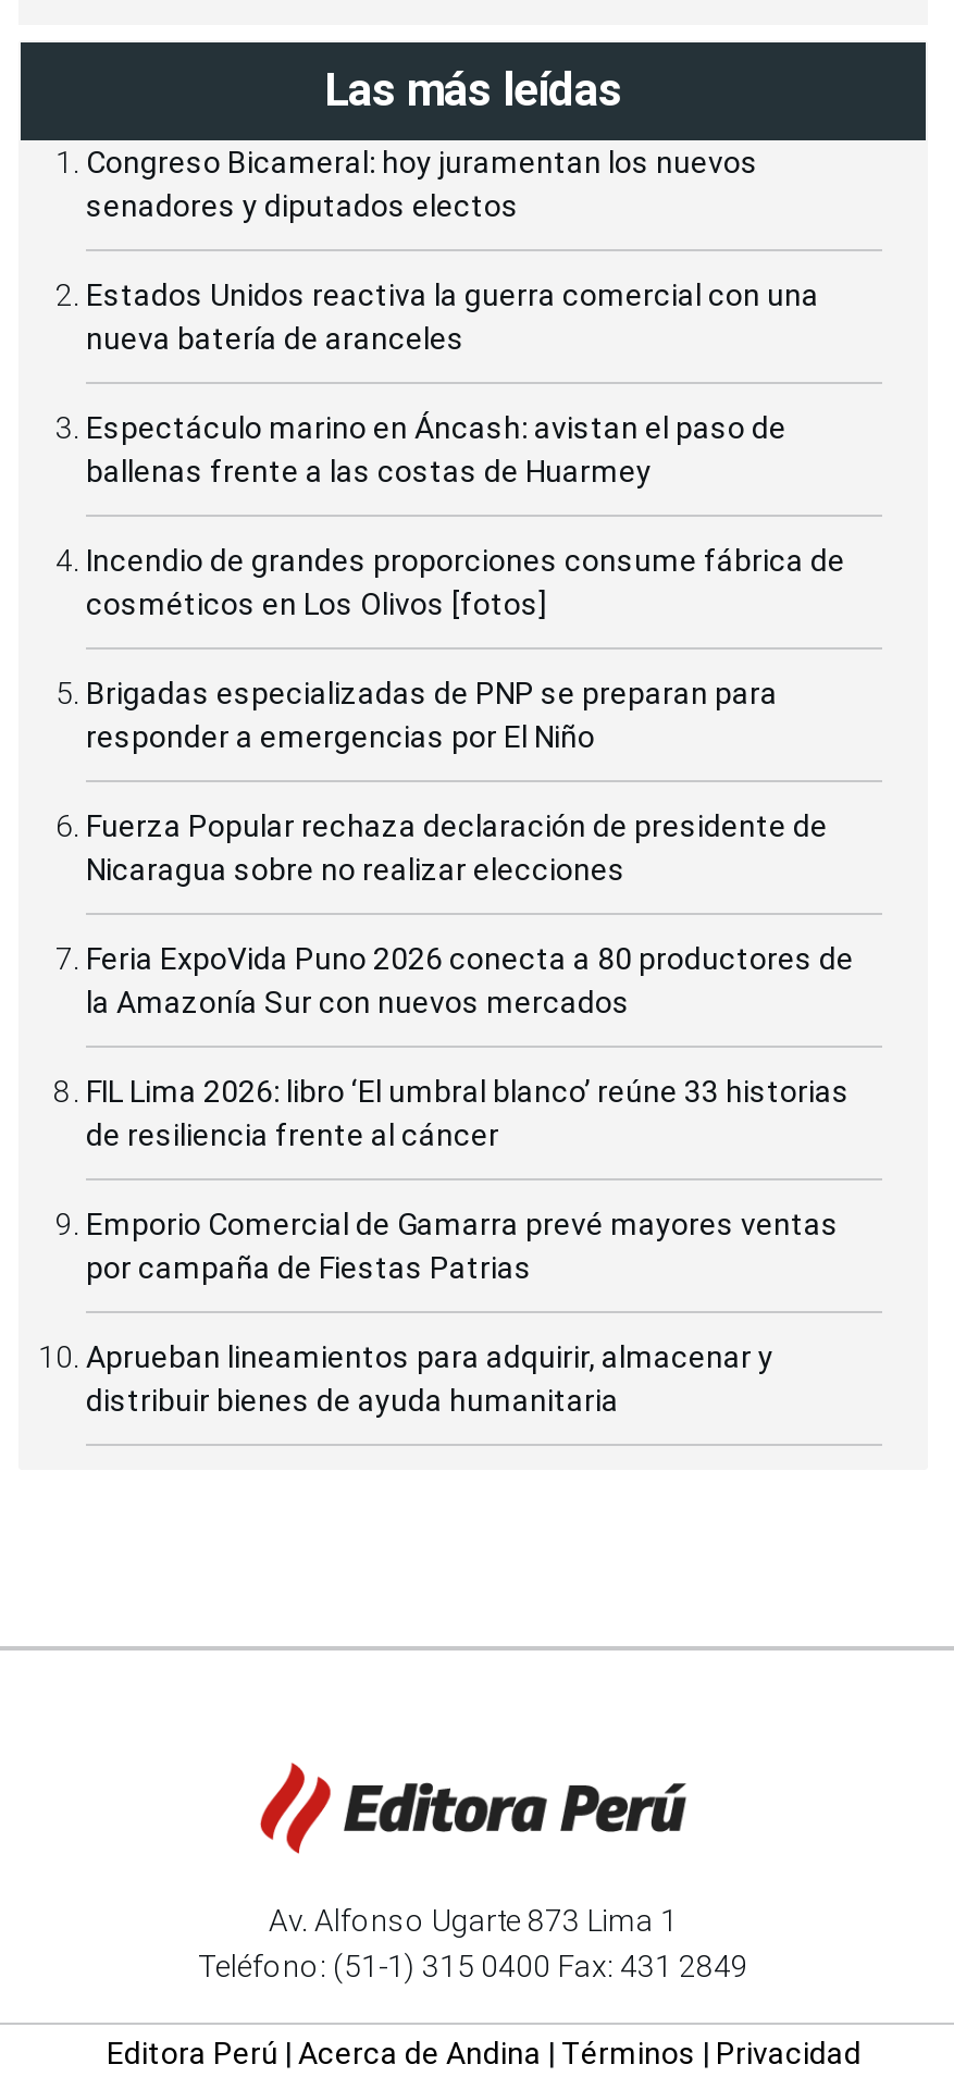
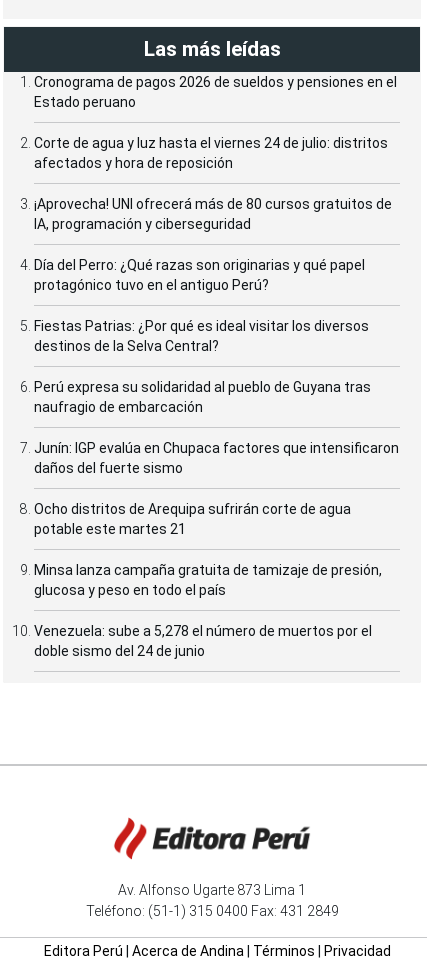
- Congreso Bicameral: hoy juramentan los nuevos
- senadores y diputados electos
+ Cronograma de pagos 2026 de sueldos y pensiones en el
+ Estado peruano

- Estados Unidos reactiva la guerra comercial con una
- nueva batería de aranceles
+ Corte de agua y luz hasta el viernes 24 de julio: distritos
+ afectados y hora de reposición

- Espectáculo marino en Áncash: avistan el paso de
- ballenas frente a las costas de Huarmey
+ ¡Aprovecha! UNI ofrecerá más de 80 cursos gratuitos de
+ IA, programación y ciberseguridad

- Incendio de grandes proporciones consume fábrica de
- cosméticos en Los Olivos [fotos]
+ Día del Perro: ¿Qué razas son originarias y qué papel
+ protagónico tuvo en el antiguo Perú?

- Brigadas especializadas de PNP se preparan para
- responder a emergencias por El Niño
+ Fiestas Patrias: ¿Por qué es ideal visitar los diversos
+ destinos de la Selva Central?

- Fuerza Popular rechaza declaración de presidente de
- Nicaragua sobre no realizar elecciones
+ Perú expresa su solidaridad al pueblo de Guyana tras
+ naufragio de embarcación

- Feria ExpoVida Puno 2026 conecta a 80 productores de
- la Amazonía Sur con nuevos mercados
+ Junín: IGP evalúa en Chupaca factores que intensificaron
+ daños del fuerte sismo

- FIL Lima 2026: libro ‘El umbral blanco’ reúne 33 historias
- de resiliencia frente al cáncer
+ Ocho distritos de Arequipa sufrirán corte de agua
+ potable este martes 21

- Emporio Comercial de Gamarra prevé mayores ventas
- por campaña de Fiestas Patrias
+ Minsa lanza campaña gratuita de tamizaje de presión,
+ glucosa y peso en todo el país

- Aprueban lineamientos para adquirir, almacenar y
- distribuir bienes de ayuda humanitaria
+ Venezuela: sube a 5,278 el número de muertos por el
+ doble sismo del 24 de junio
